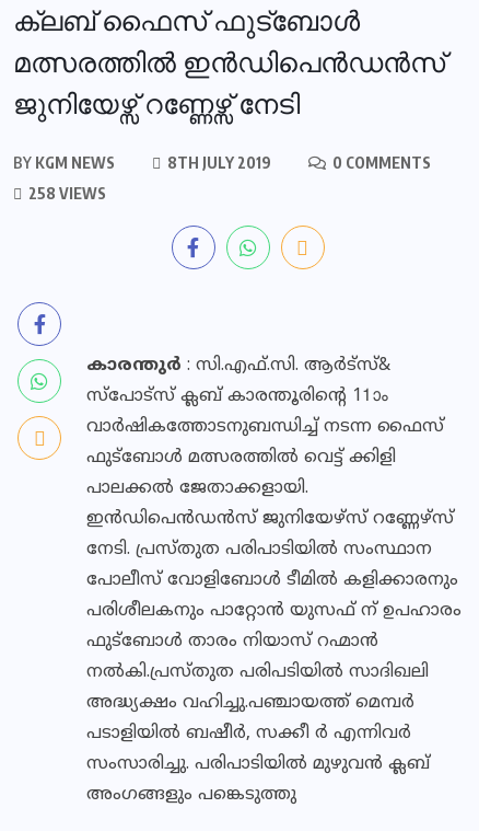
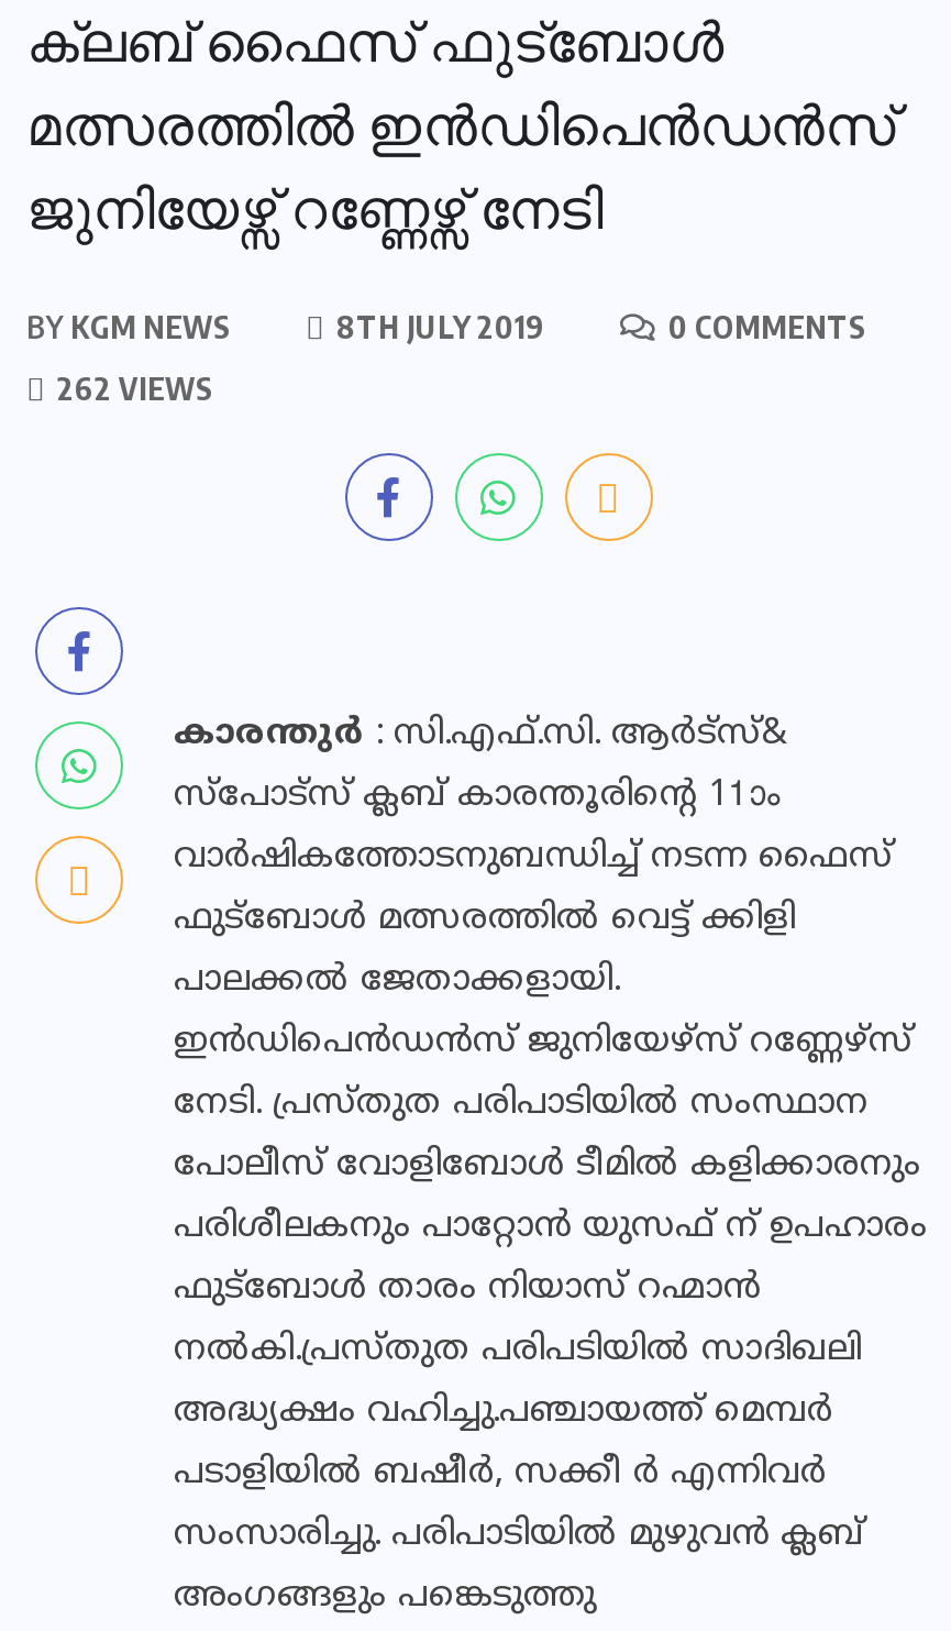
- 258 VIEWS
+ 262 VIEWS
